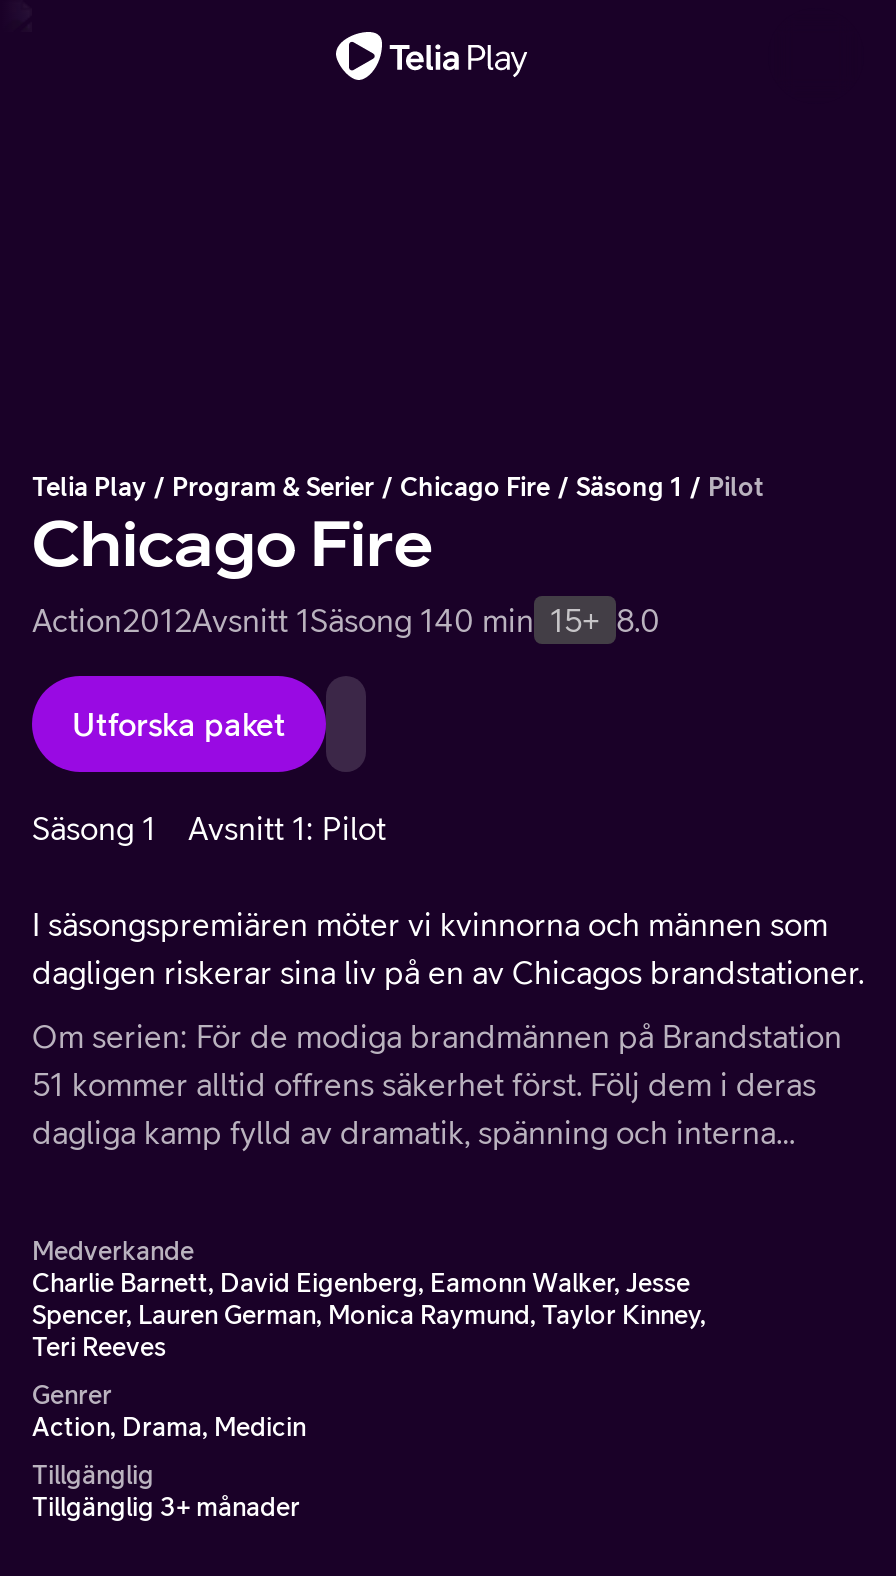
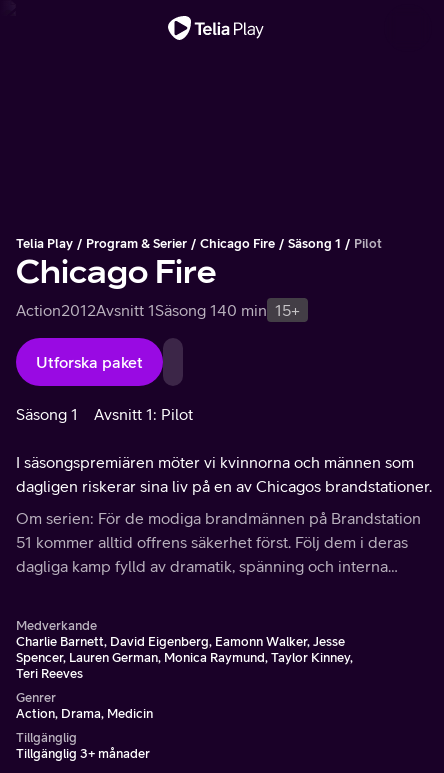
- Action2012Avsnitt 1Säsong 140 min 15+ 8.0
+ Action2012Avsnitt 1Säsong 140 min 15+
